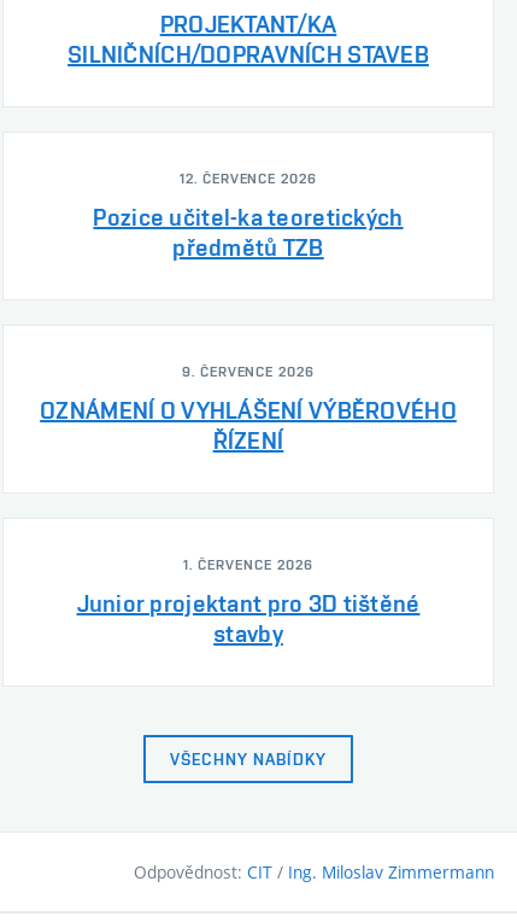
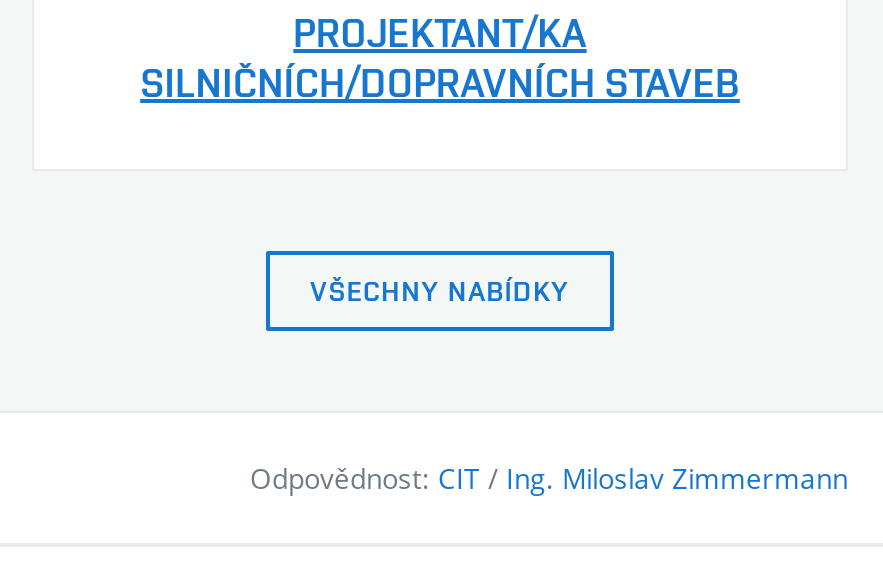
- 12. ČERVENCE 2026
- Pozice učitel-ka teoretických
- předmětů TZB

- 9. ČERVENCE 2026
- OZNÁMENÍ O VYHLÁŠENÍ VÝBĚROVÉHO
- ŘÍZENÍ

- 1. ČERVENCE 2026
- Junior projektant pro 3D tištěné
- stavby
